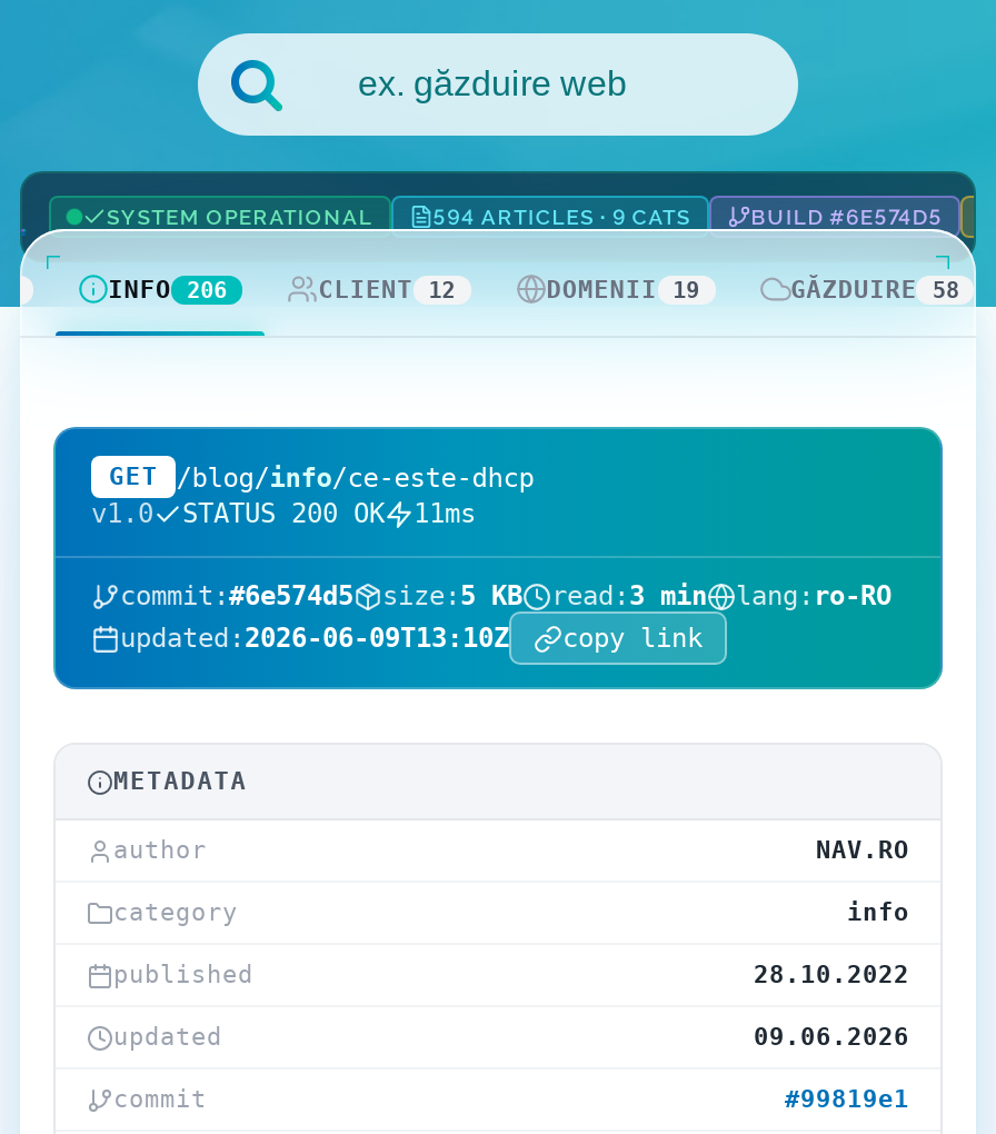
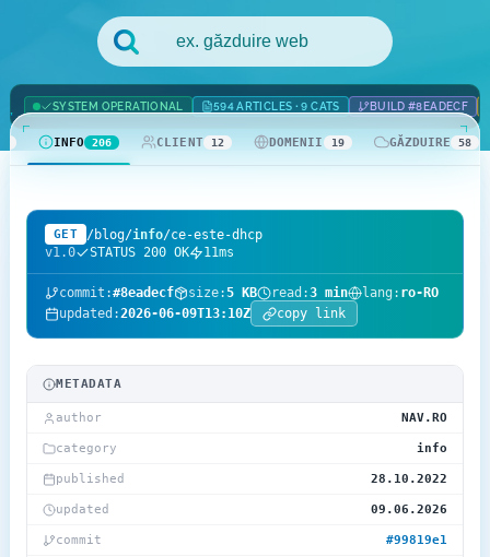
- BUILD #6E574D5
+ BUILD #8EADECF

- commit: #6e574d5
+ commit: #8eadecf
